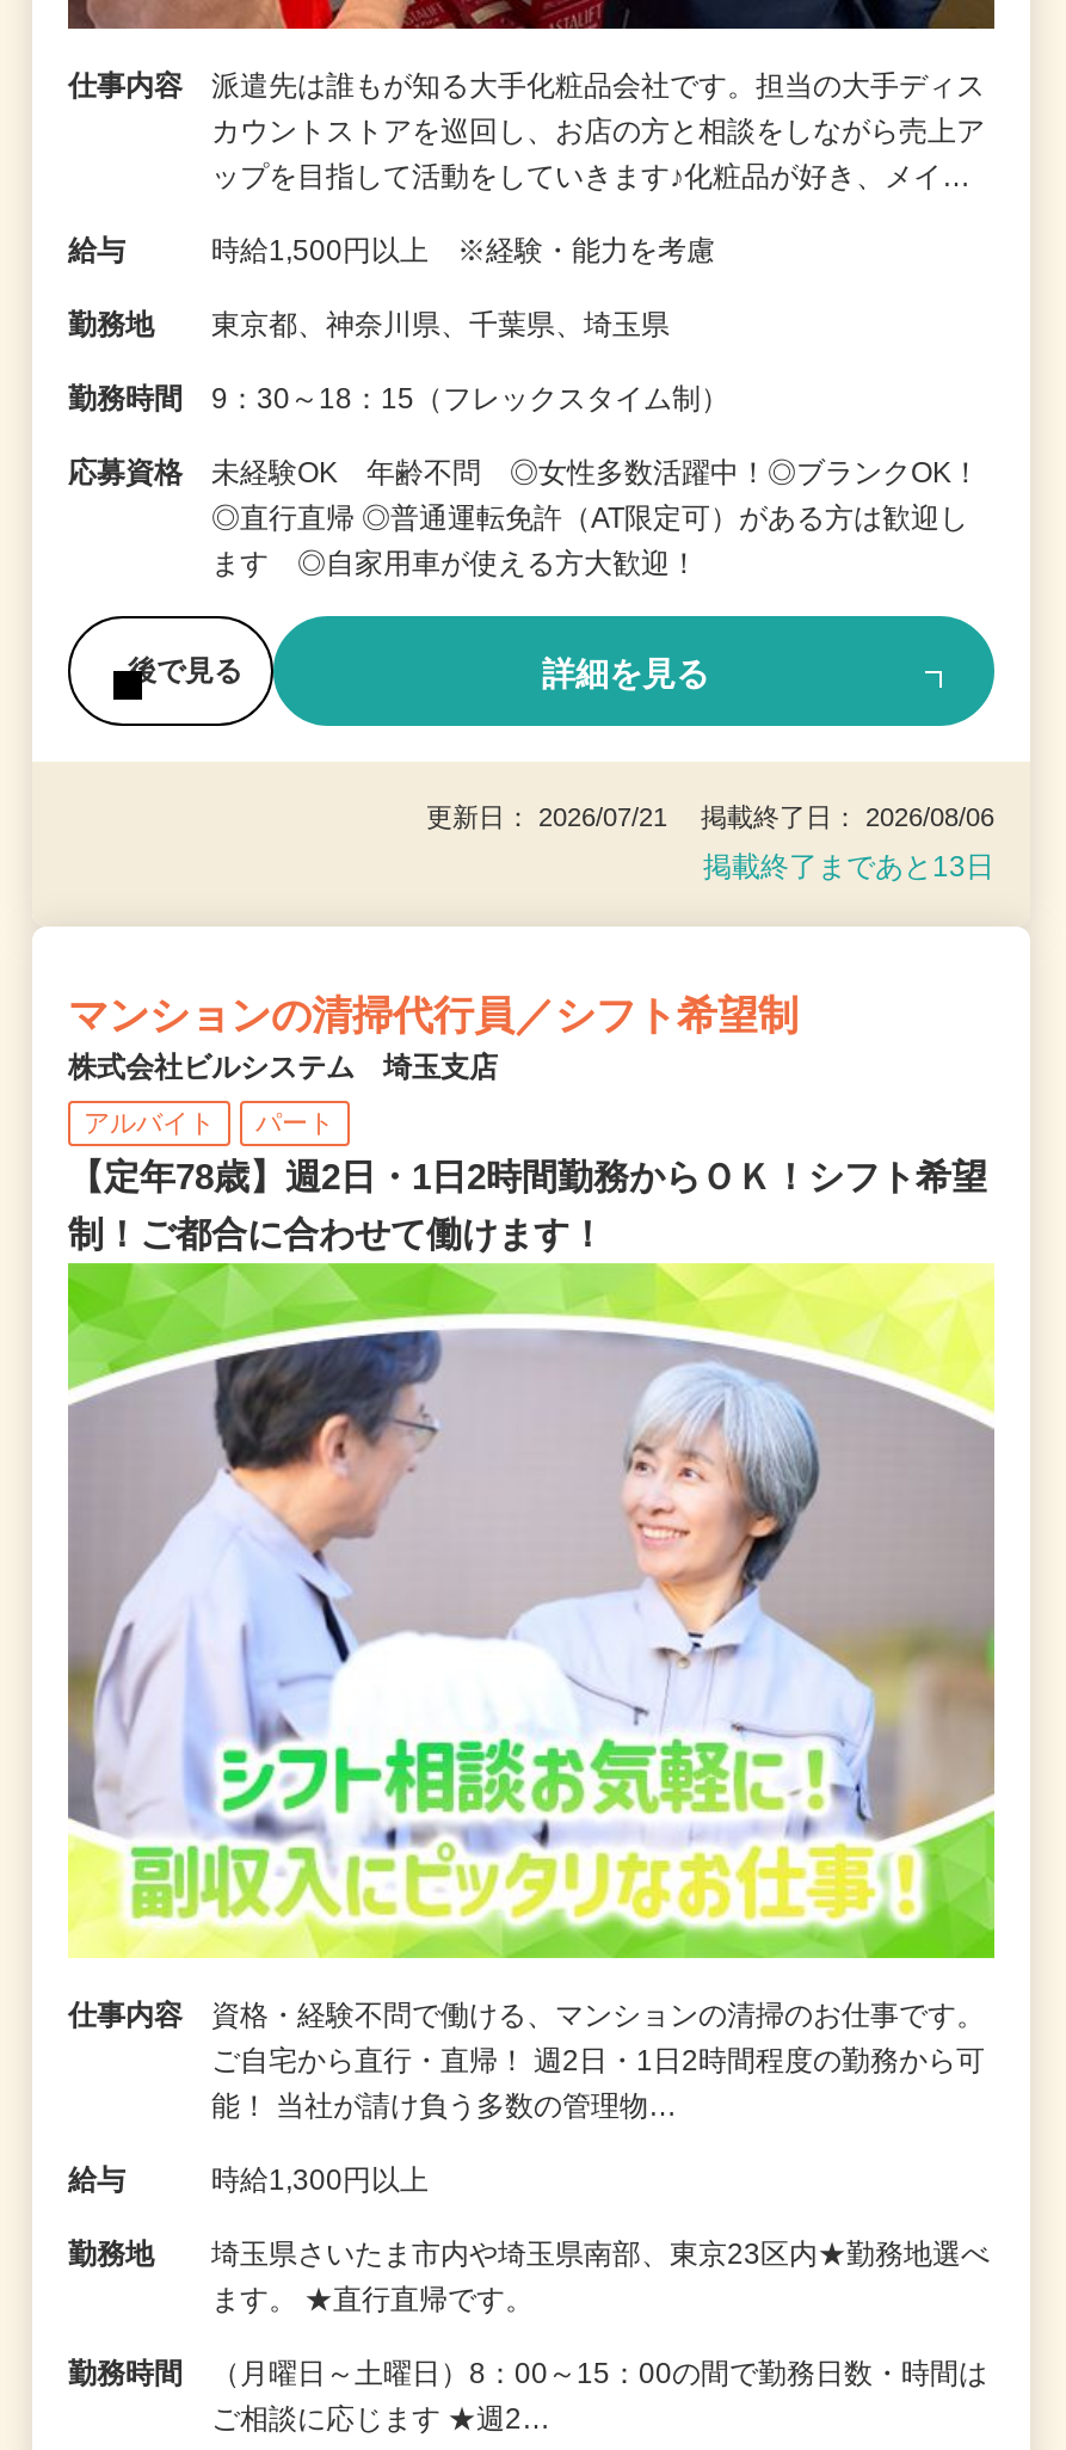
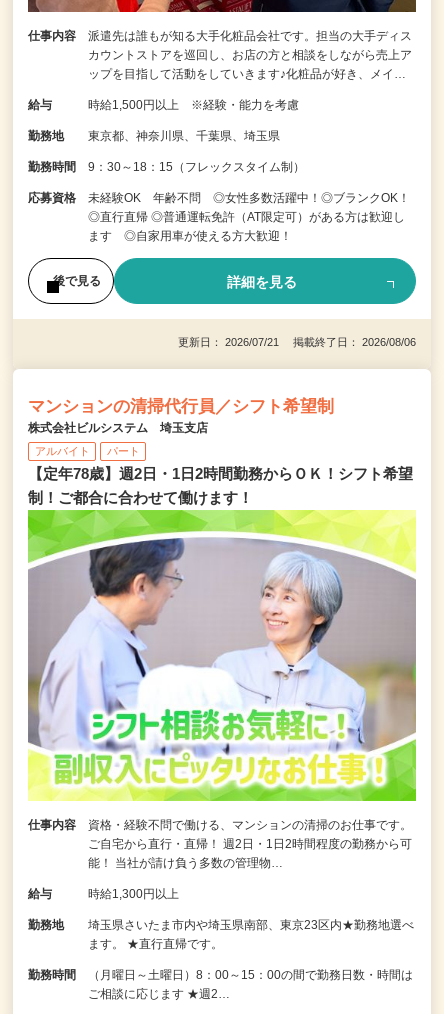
- 掲載終了まであと13日
